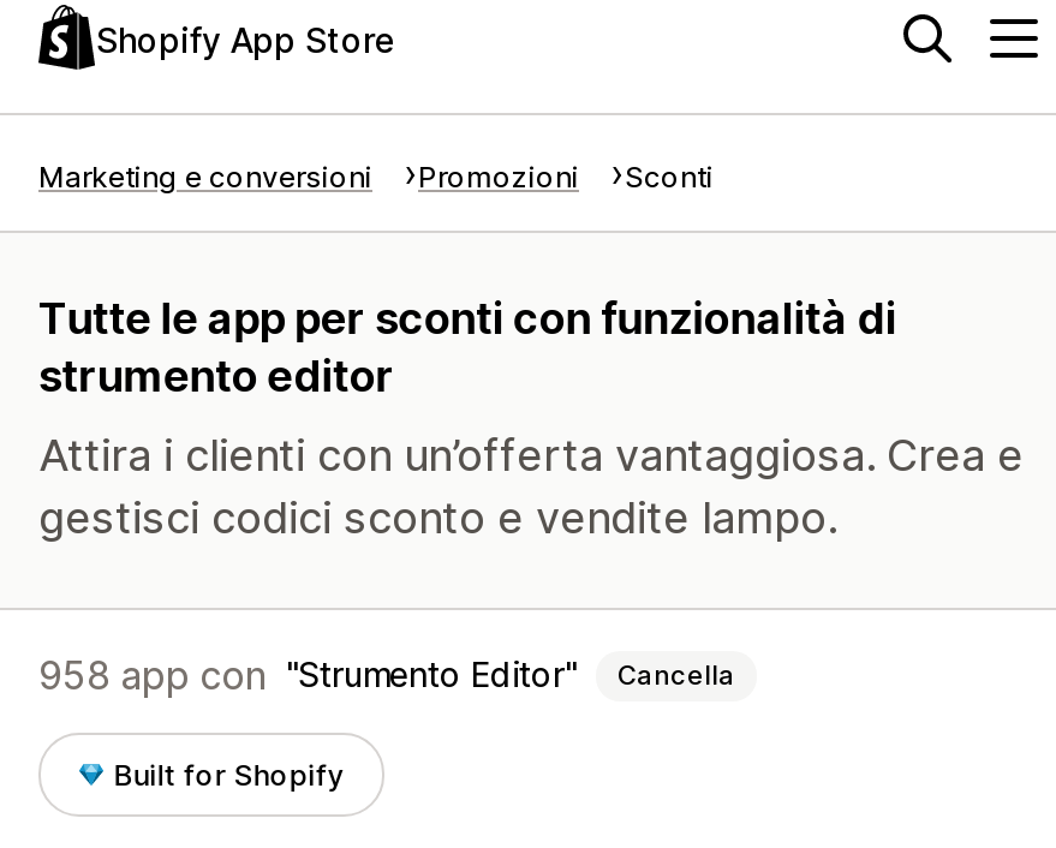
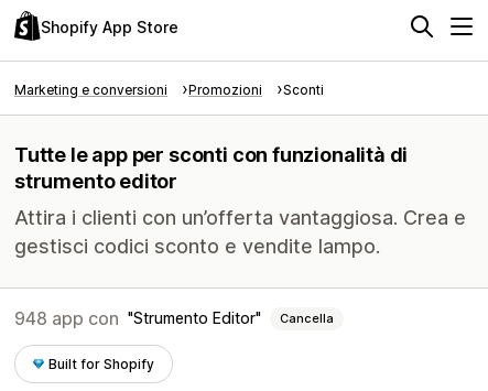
- 958 app con Strumento Editor Cancella
+ 948 app con Strumento Editor Cancella
